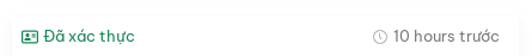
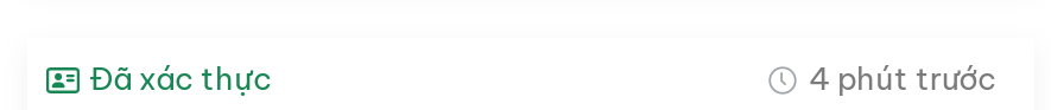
- 10 hours trước
+ 4 phút trước
